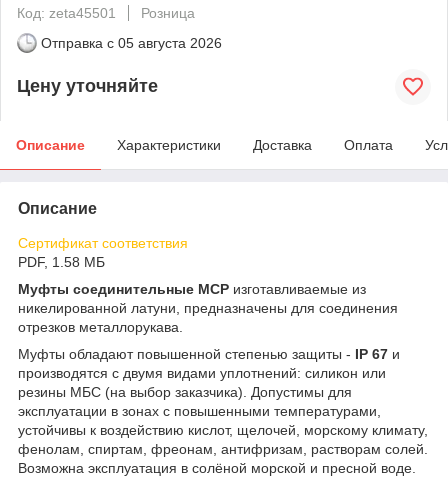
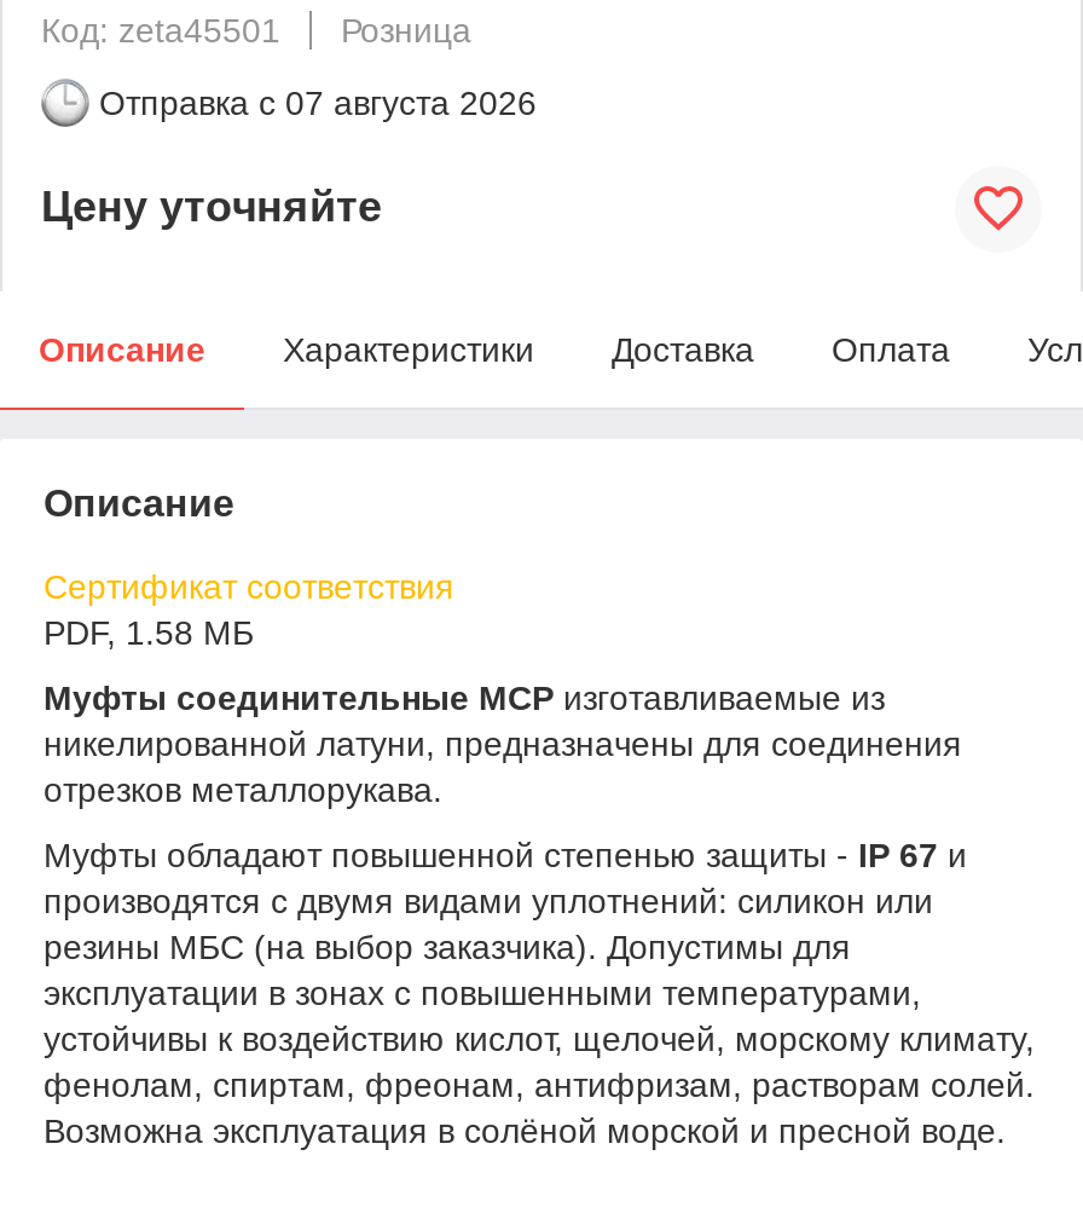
- Отправка с 05 августа 2026
+ Отправка с 07 августа 2026
